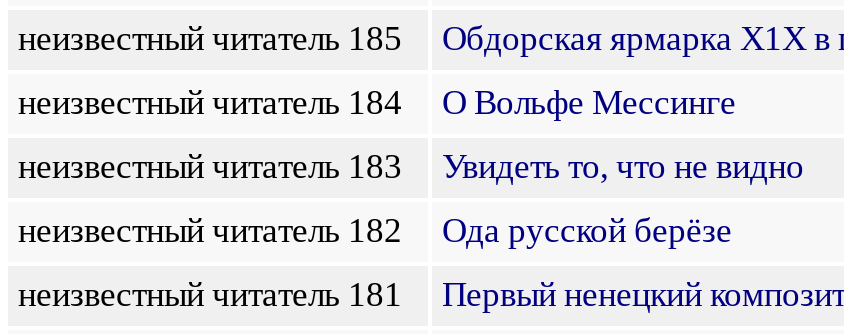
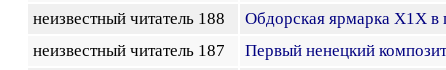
- неизвестный читатель 185
+ неизвестный читатель 188

- неизвестный читатель 184
- О Вольфе Мессинге
- неизвестный читатель 183
- Увидеть то, что не видно
- неизвестный читатель 182
- Ода русской берёзе
- неизвестный читатель 181
+ неизвестный читатель 187
